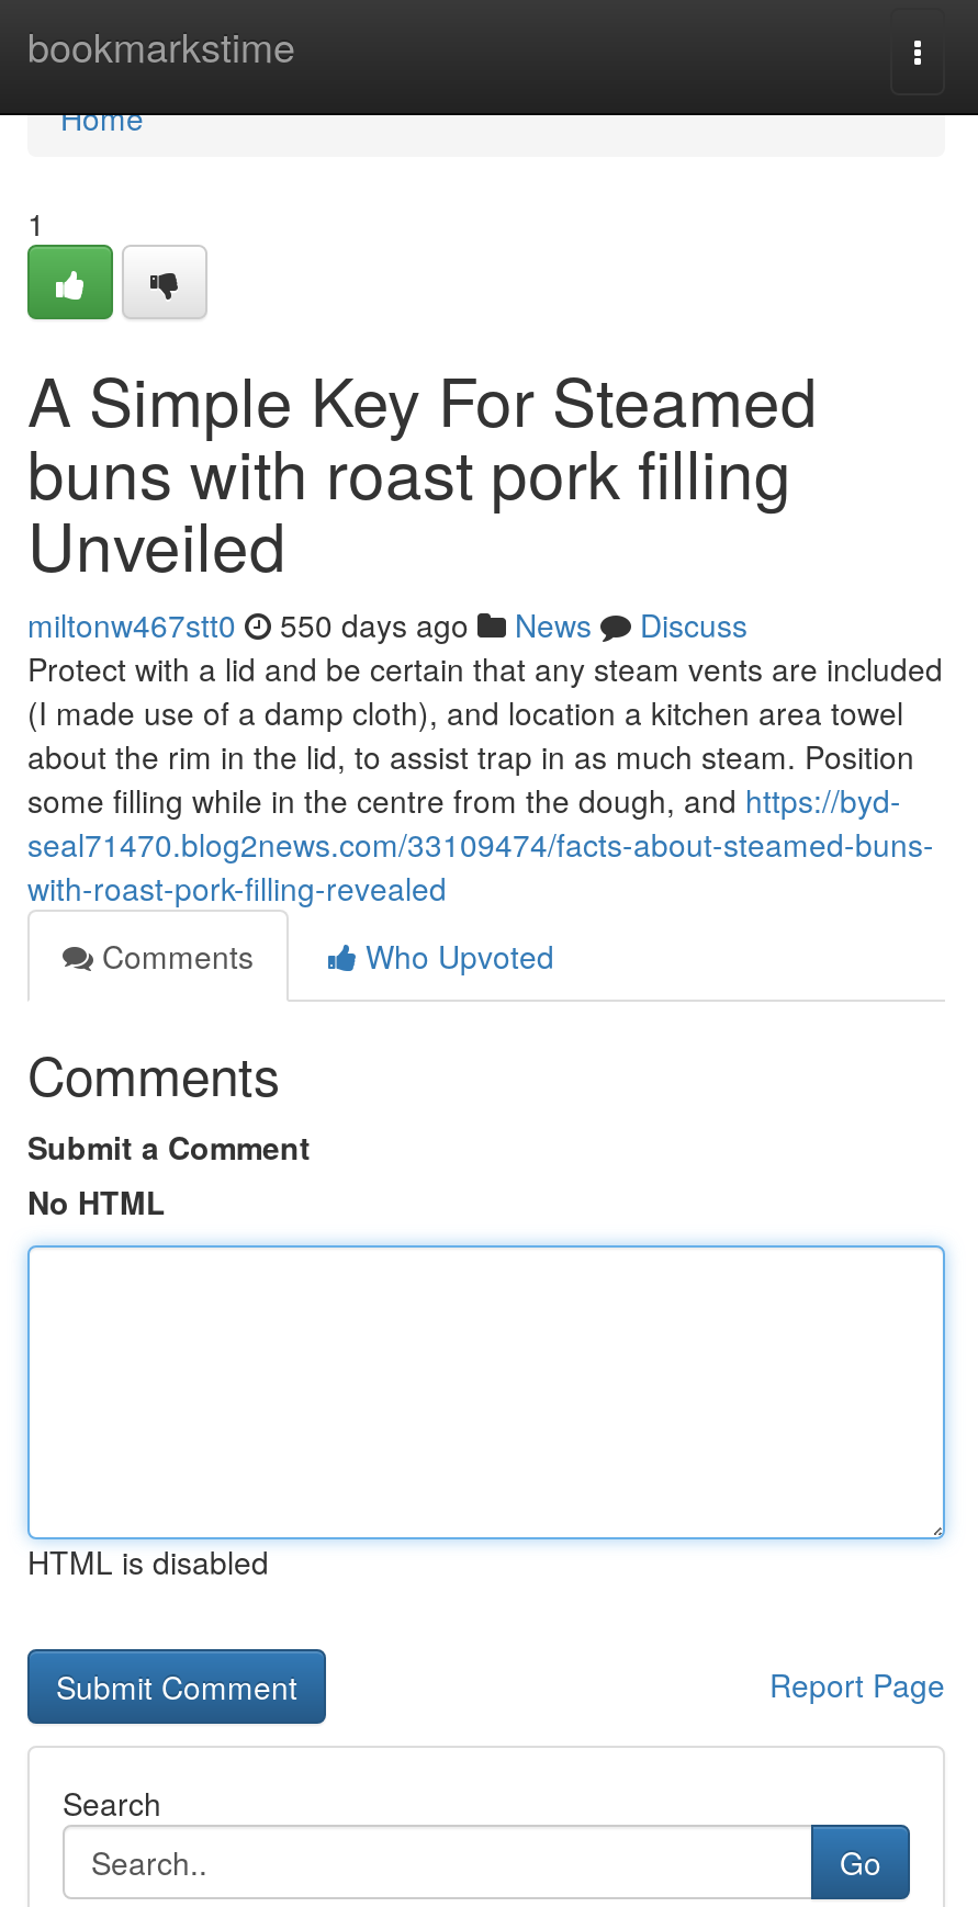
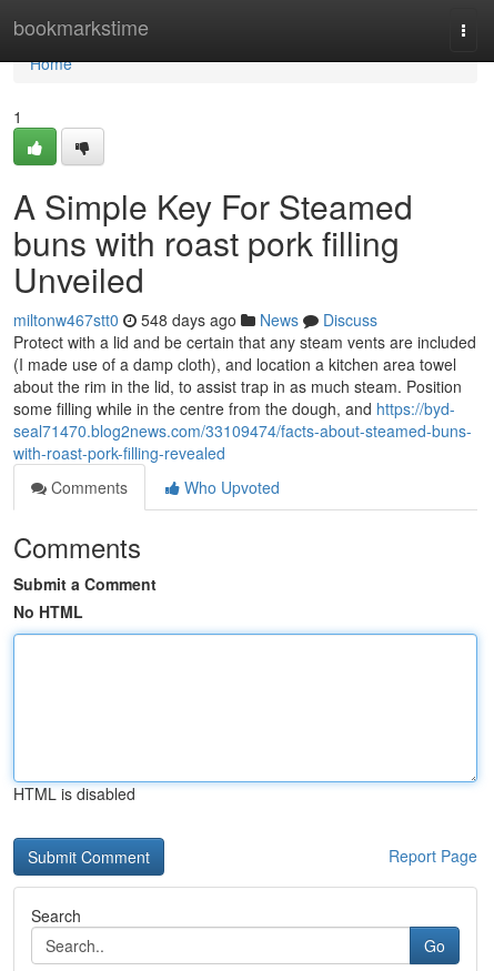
- miltonw467stt0 550 days ago News Discuss
+ miltonw467stt0 548 days ago News Discuss
